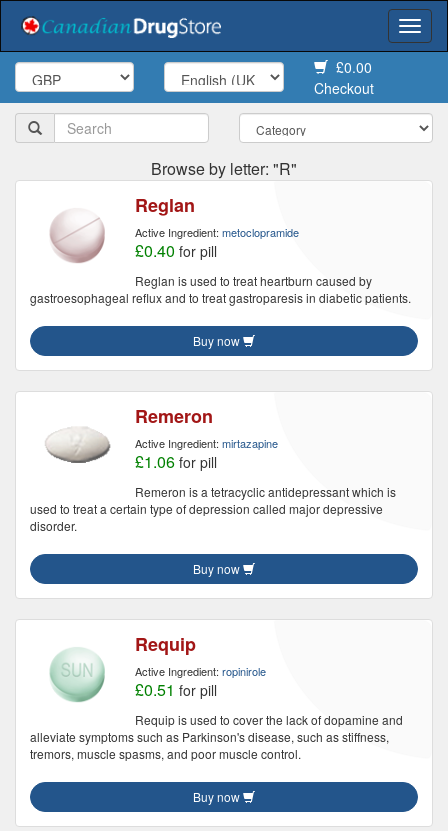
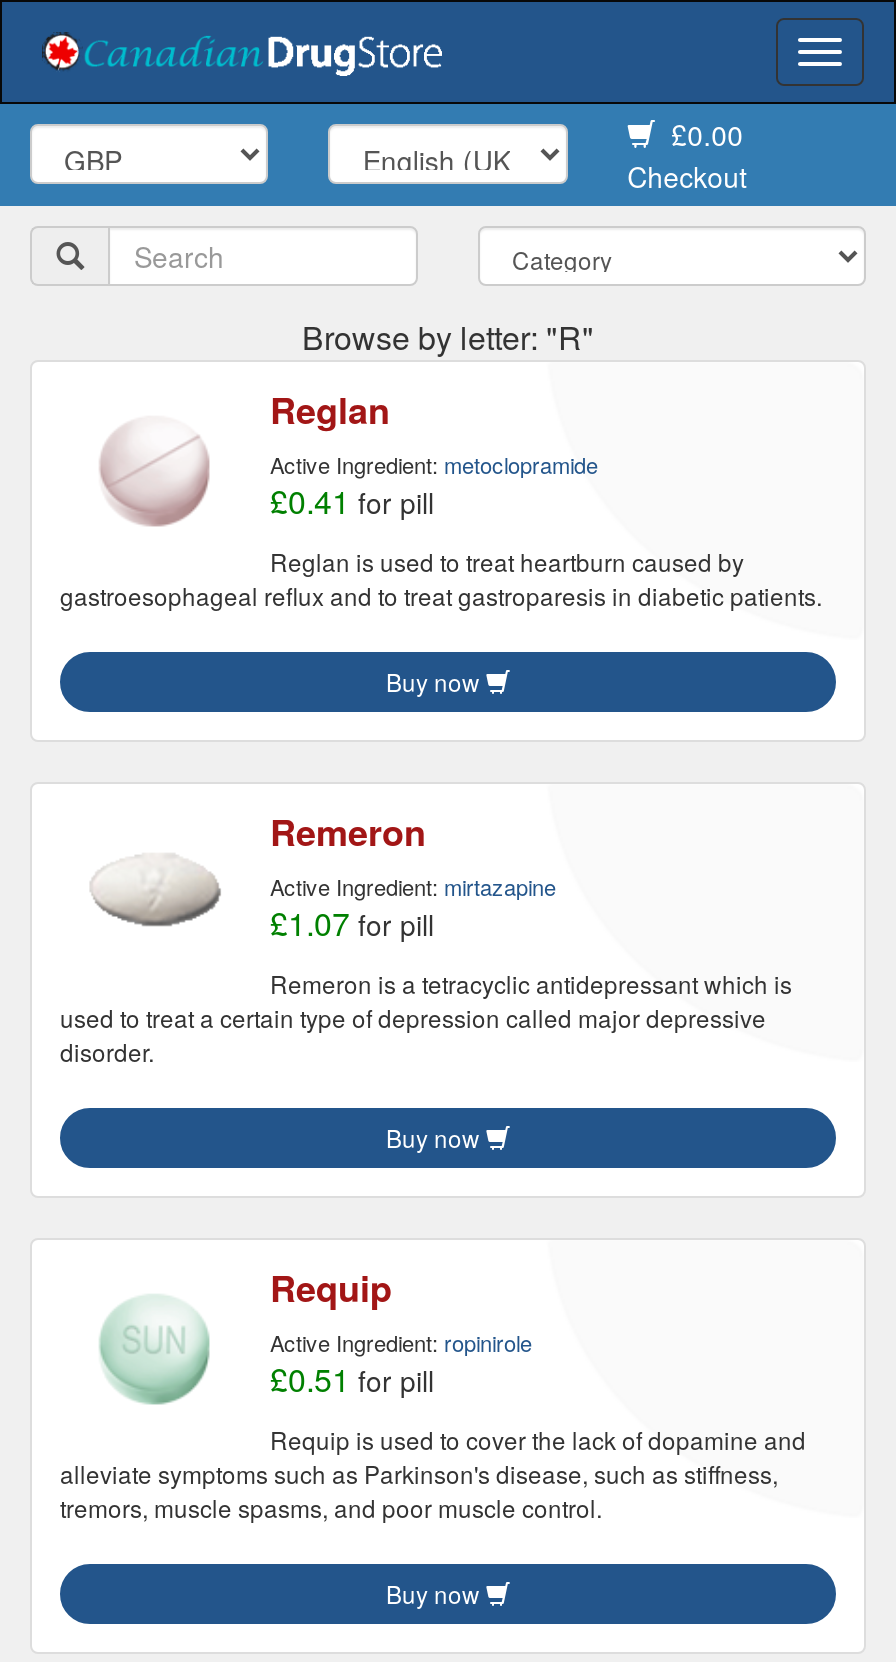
- £0.40 for pill
+ £0.41 for pill

- £1.06for pill
+ £1.07for pill
